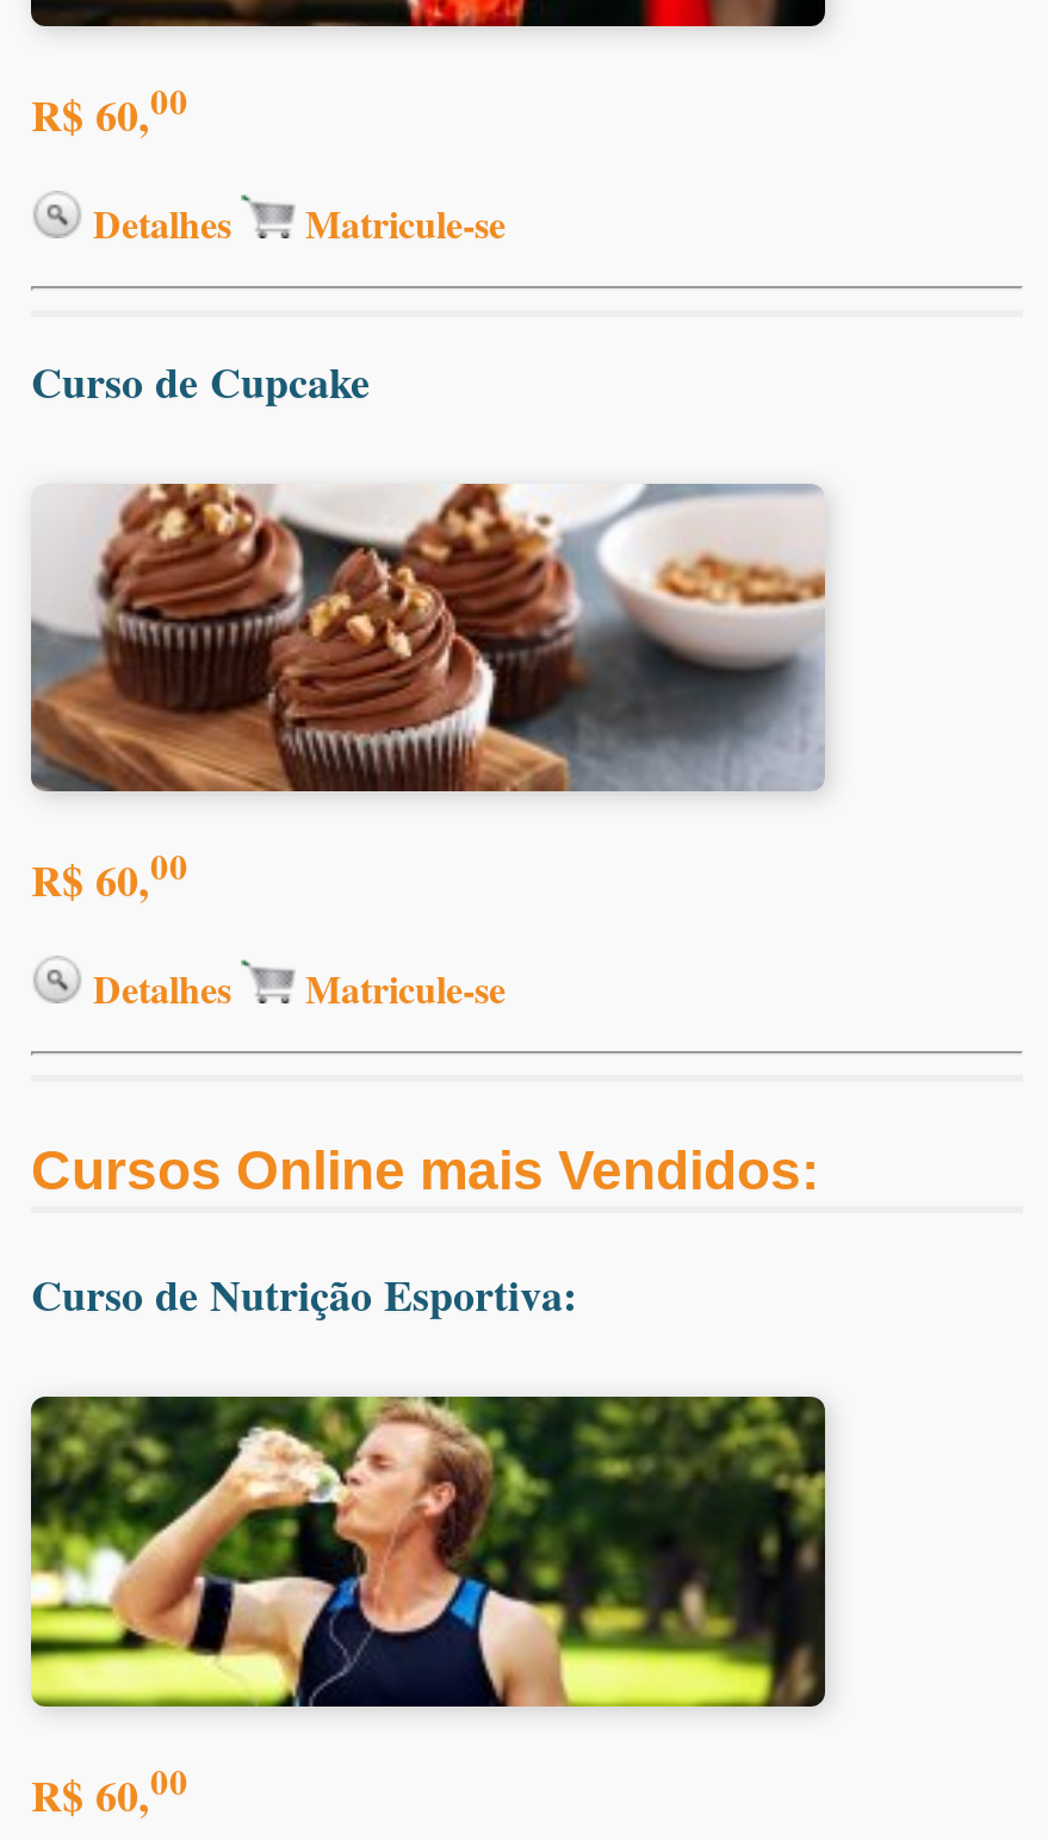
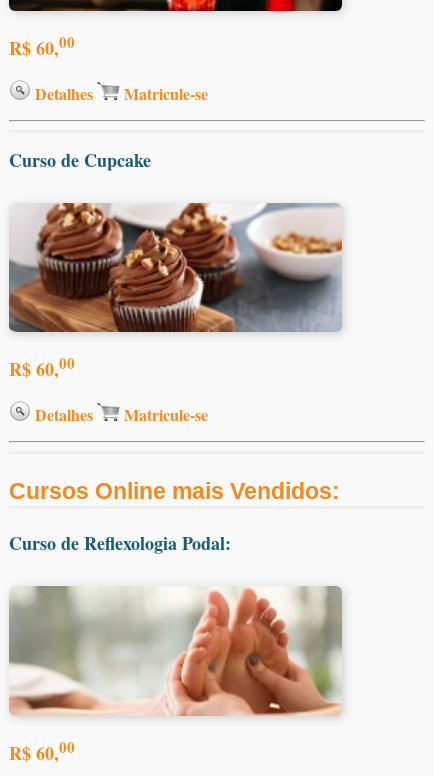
- Curso de Nutrição Esportiva:
+ Curso de Reflexologia Podal:

- [image]
+ [image]
